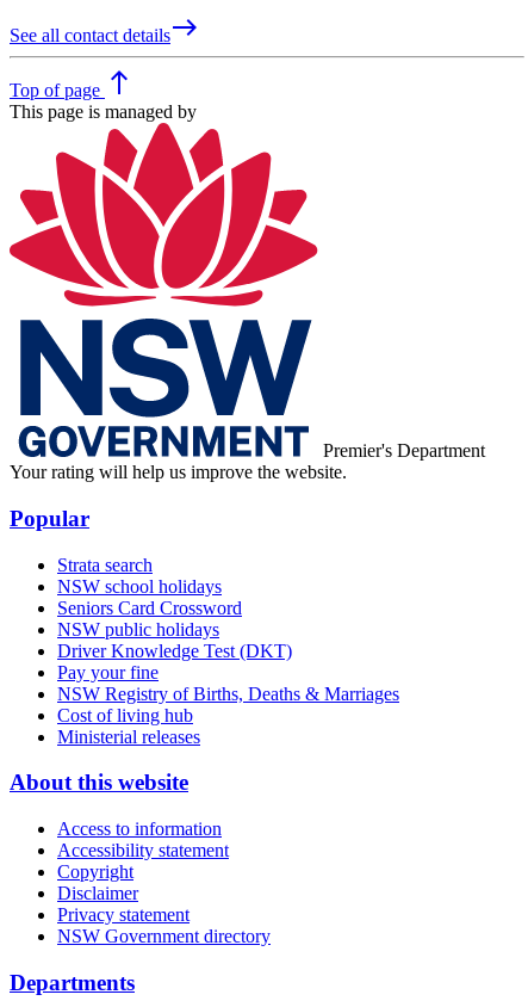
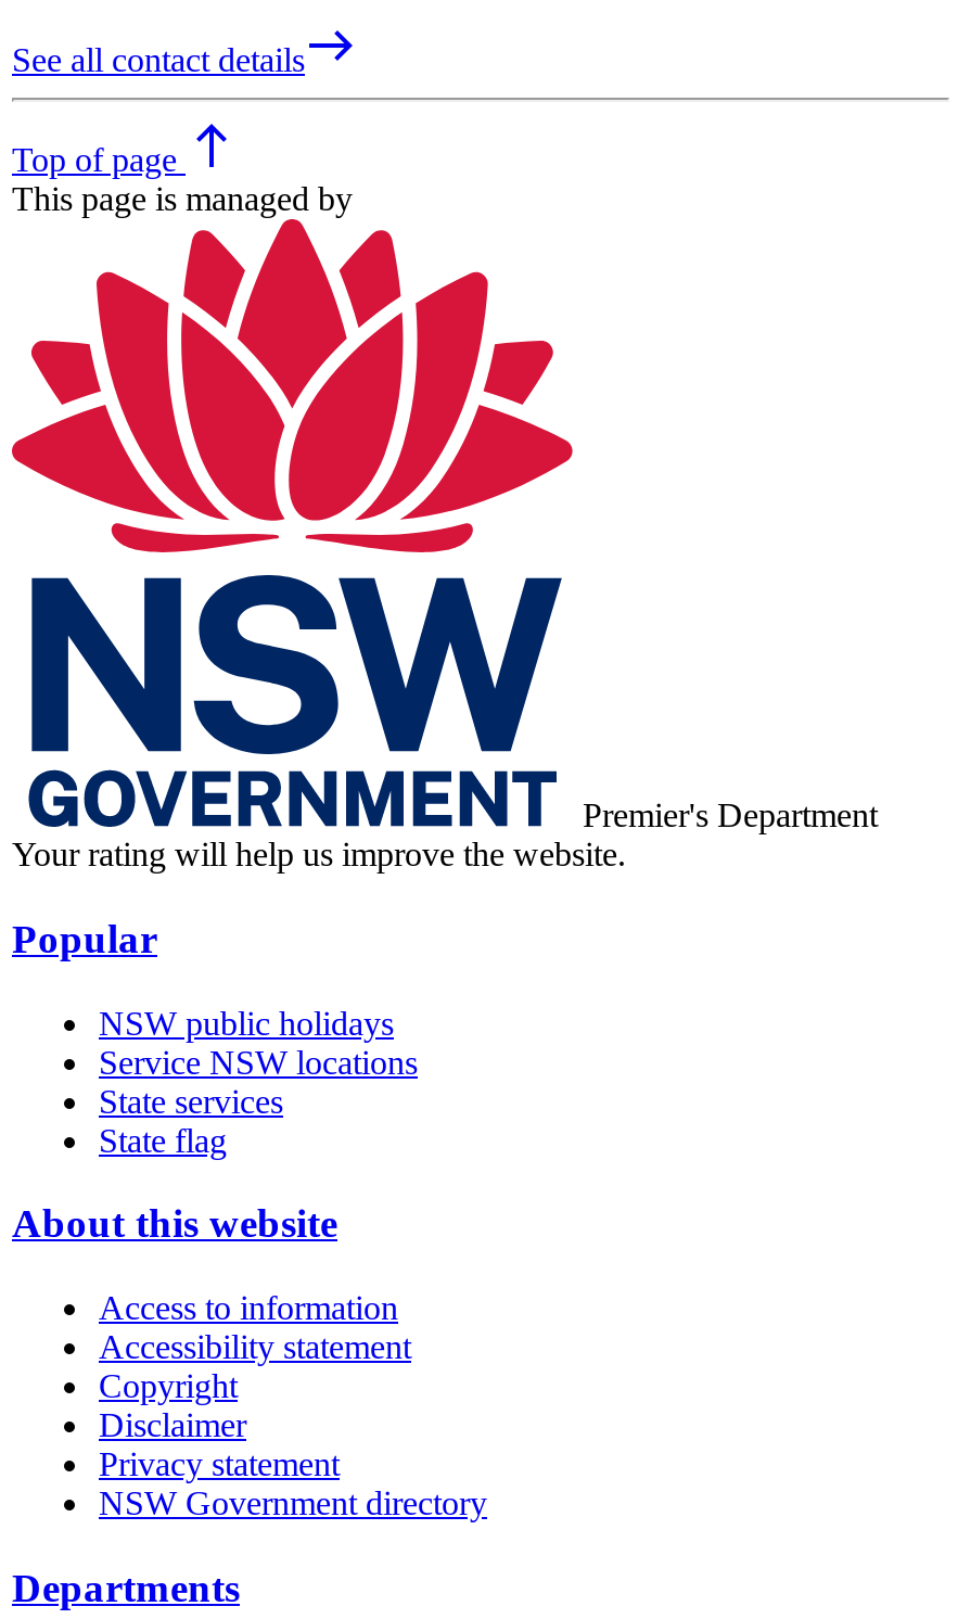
- Strata search
- NSW school holidays
- Seniors Card Crossword

- Driver Knowledge Test (DKT)
- Pay your fine
- NSW Registry of Births, Deaths & Marriages
- Cost of living hub
- Ministerial releases
+ Service NSW locations
+ State services
+ State flag
